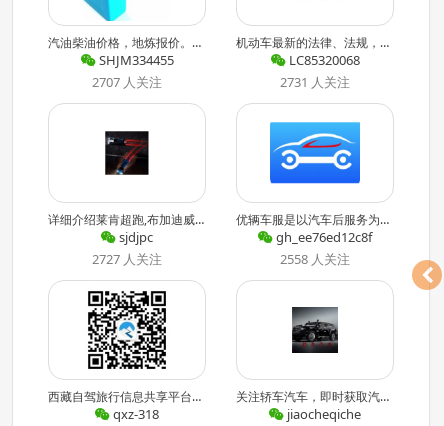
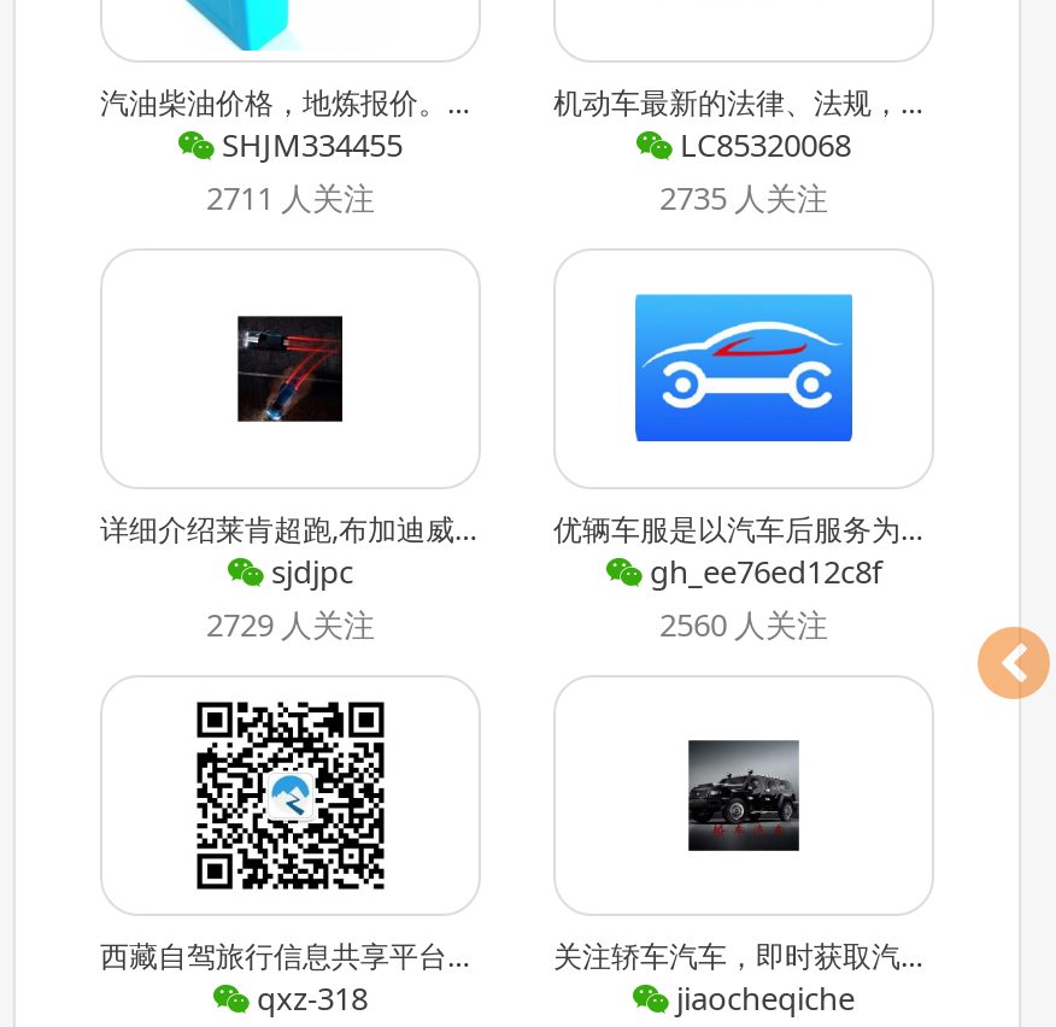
- 2707 人关注
+ 2711 人关注

- 2731 人关注
+ 2735 人关注

- 2727 人关注
+ 2729 人关注

- 2558 人关注
+ 2560 人关注
